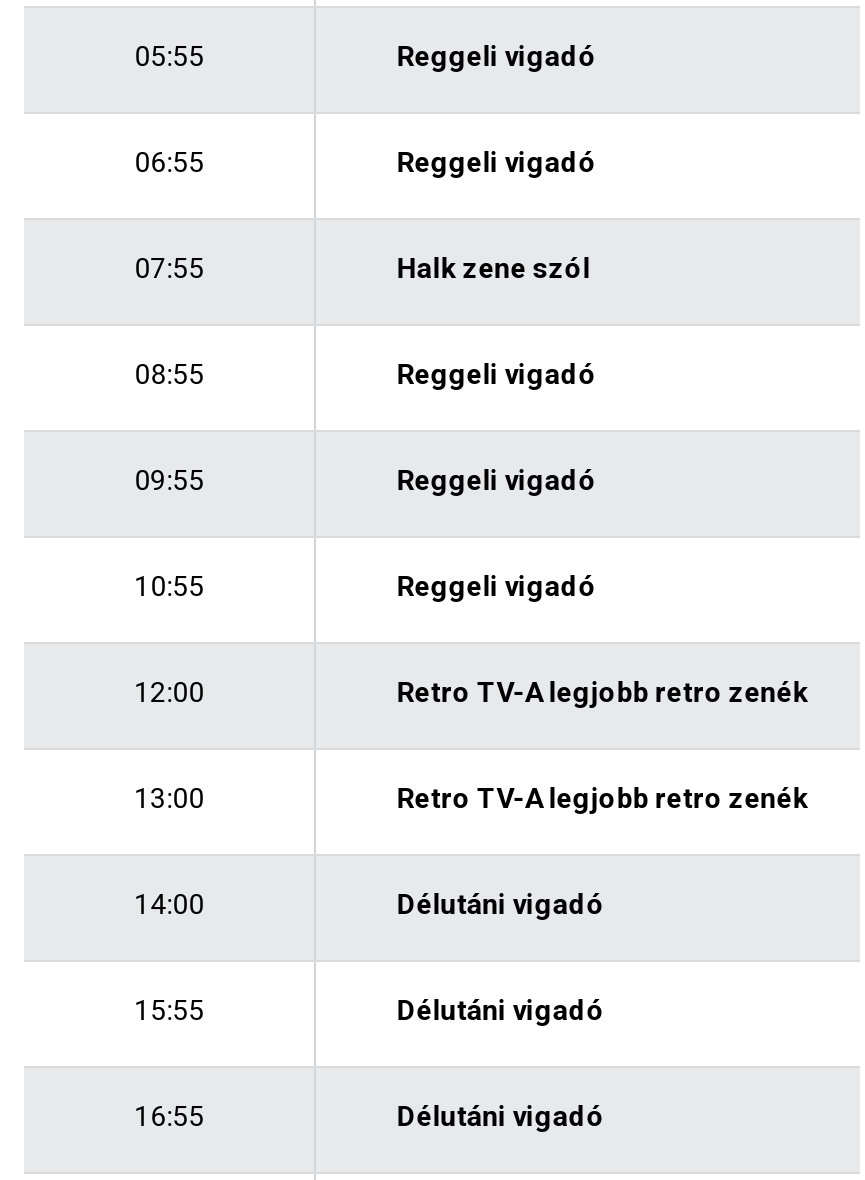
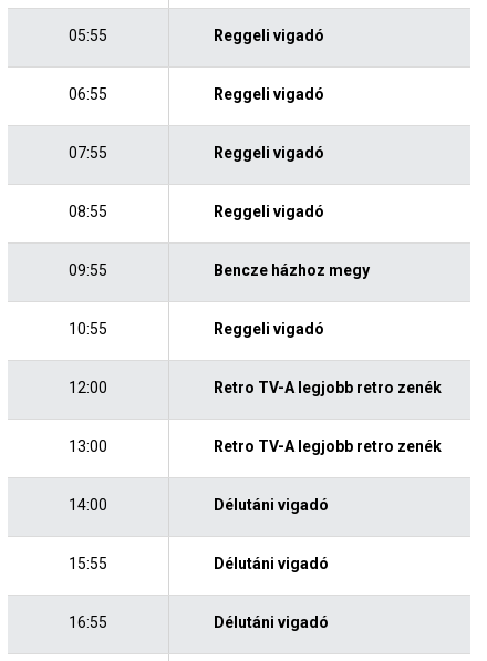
- Halk zene szól
+ Reggeli vigadó

- Reggeli vigadó
+ Bencze házhoz megy
